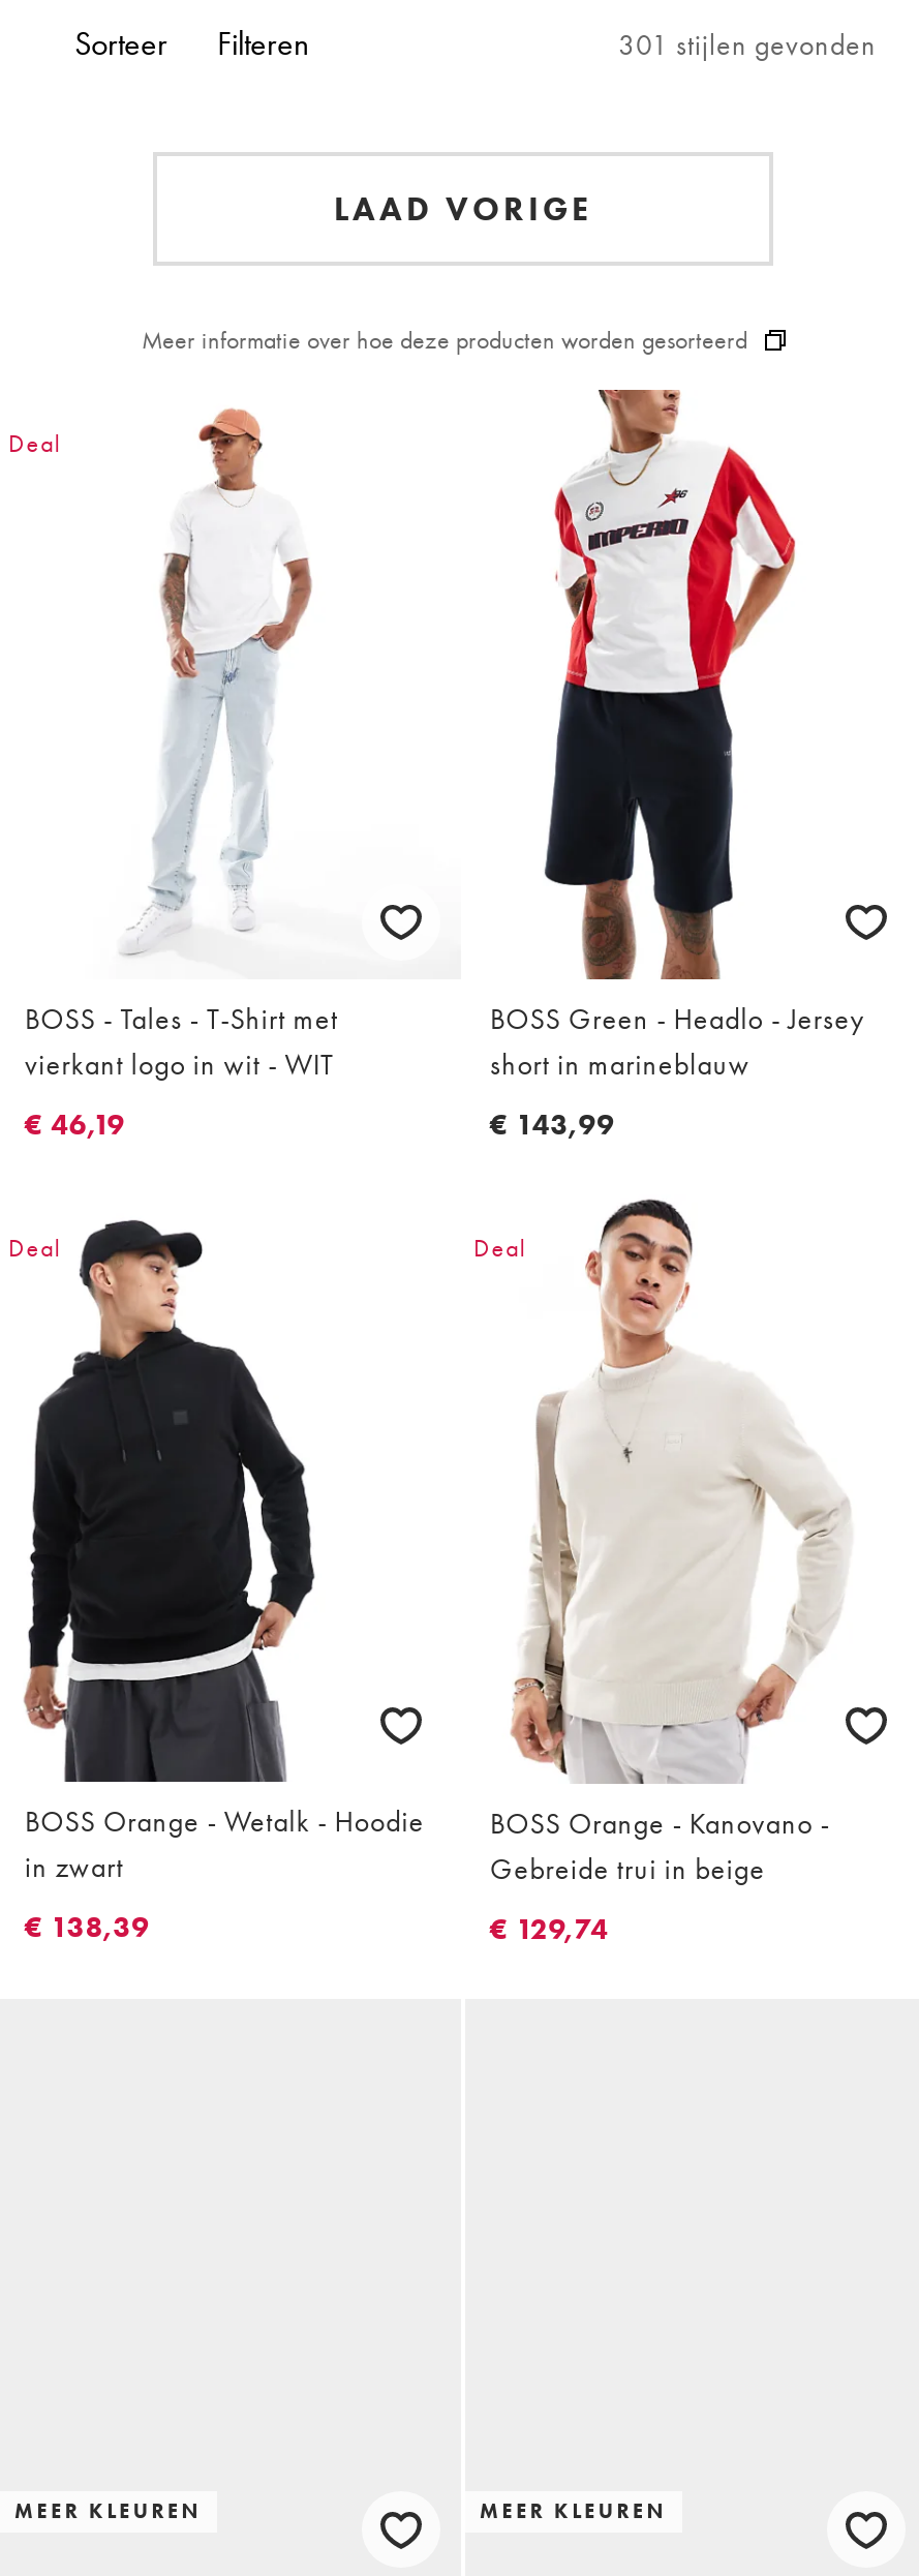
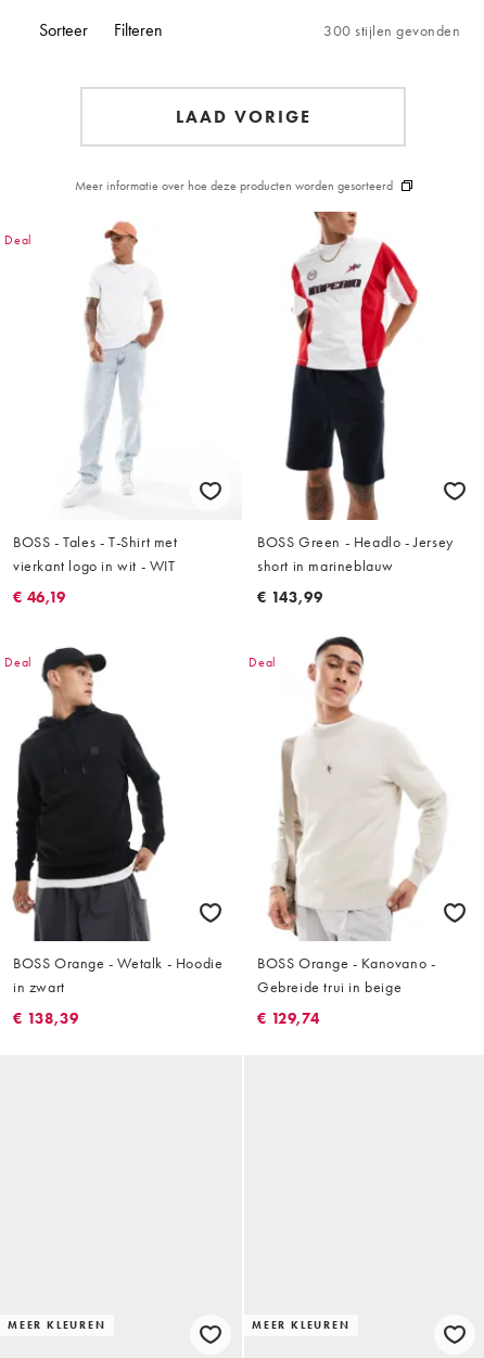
- 301 stijlen gevonden
+ 300 stijlen gevonden
